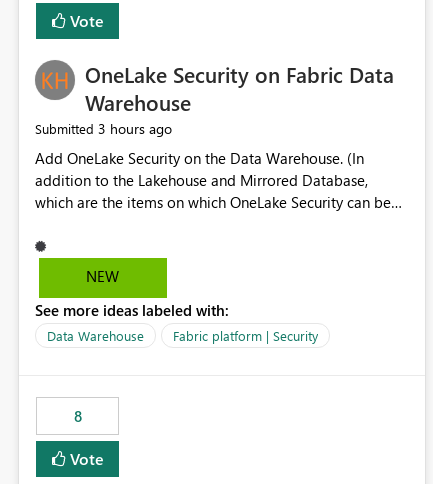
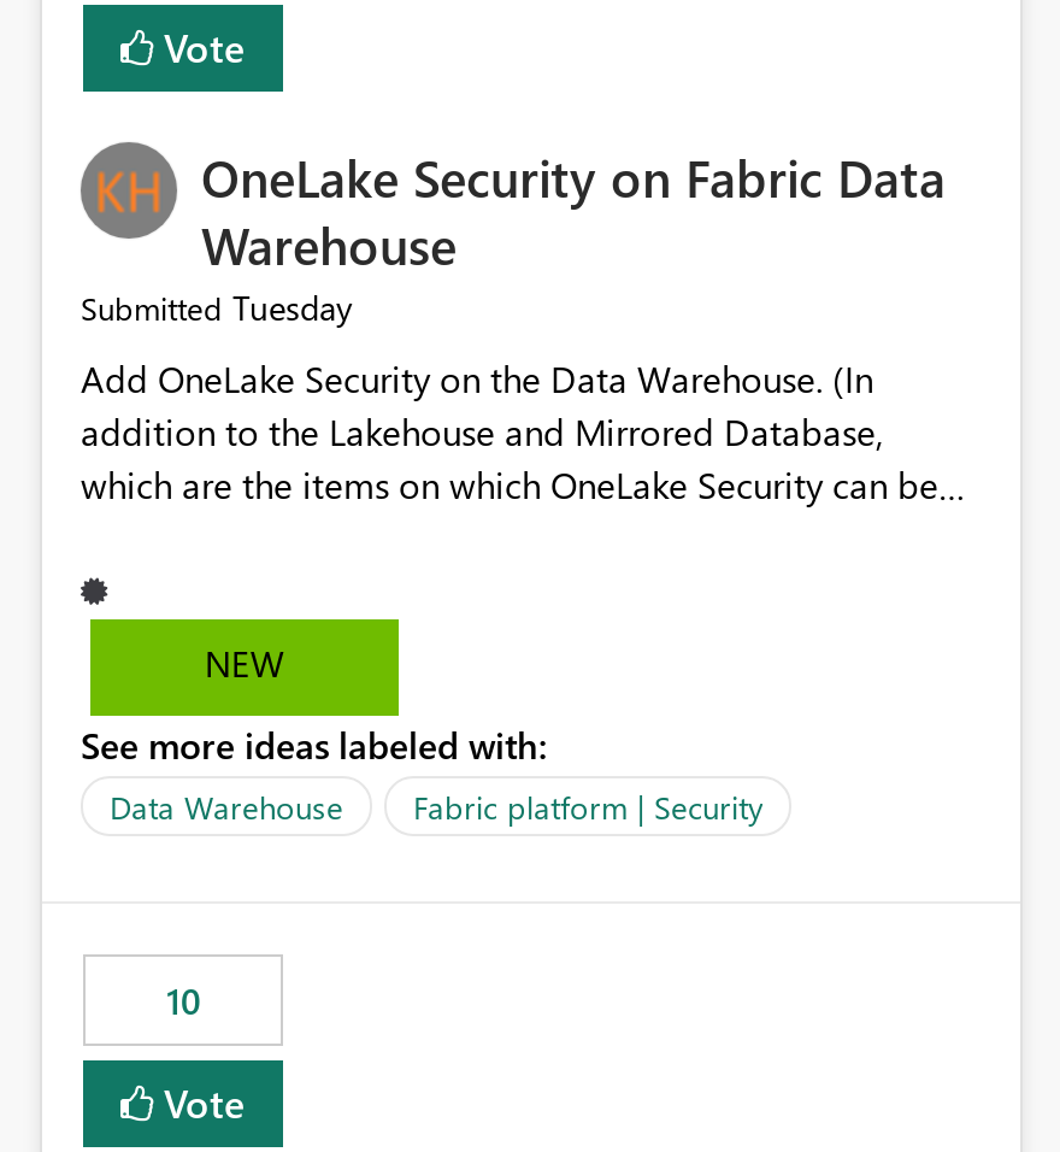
- Submitted 3 hours ago
+ Submitted Tuesday

- 8
+ 10
